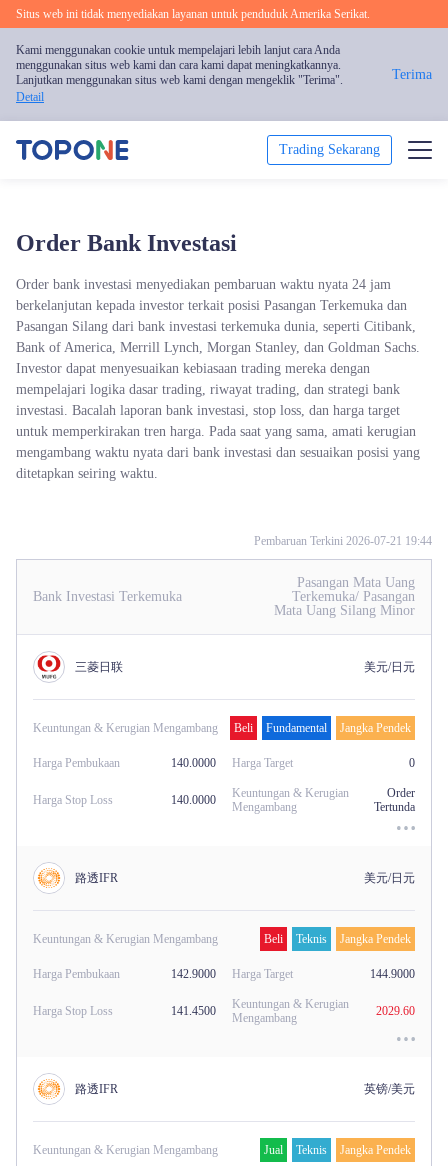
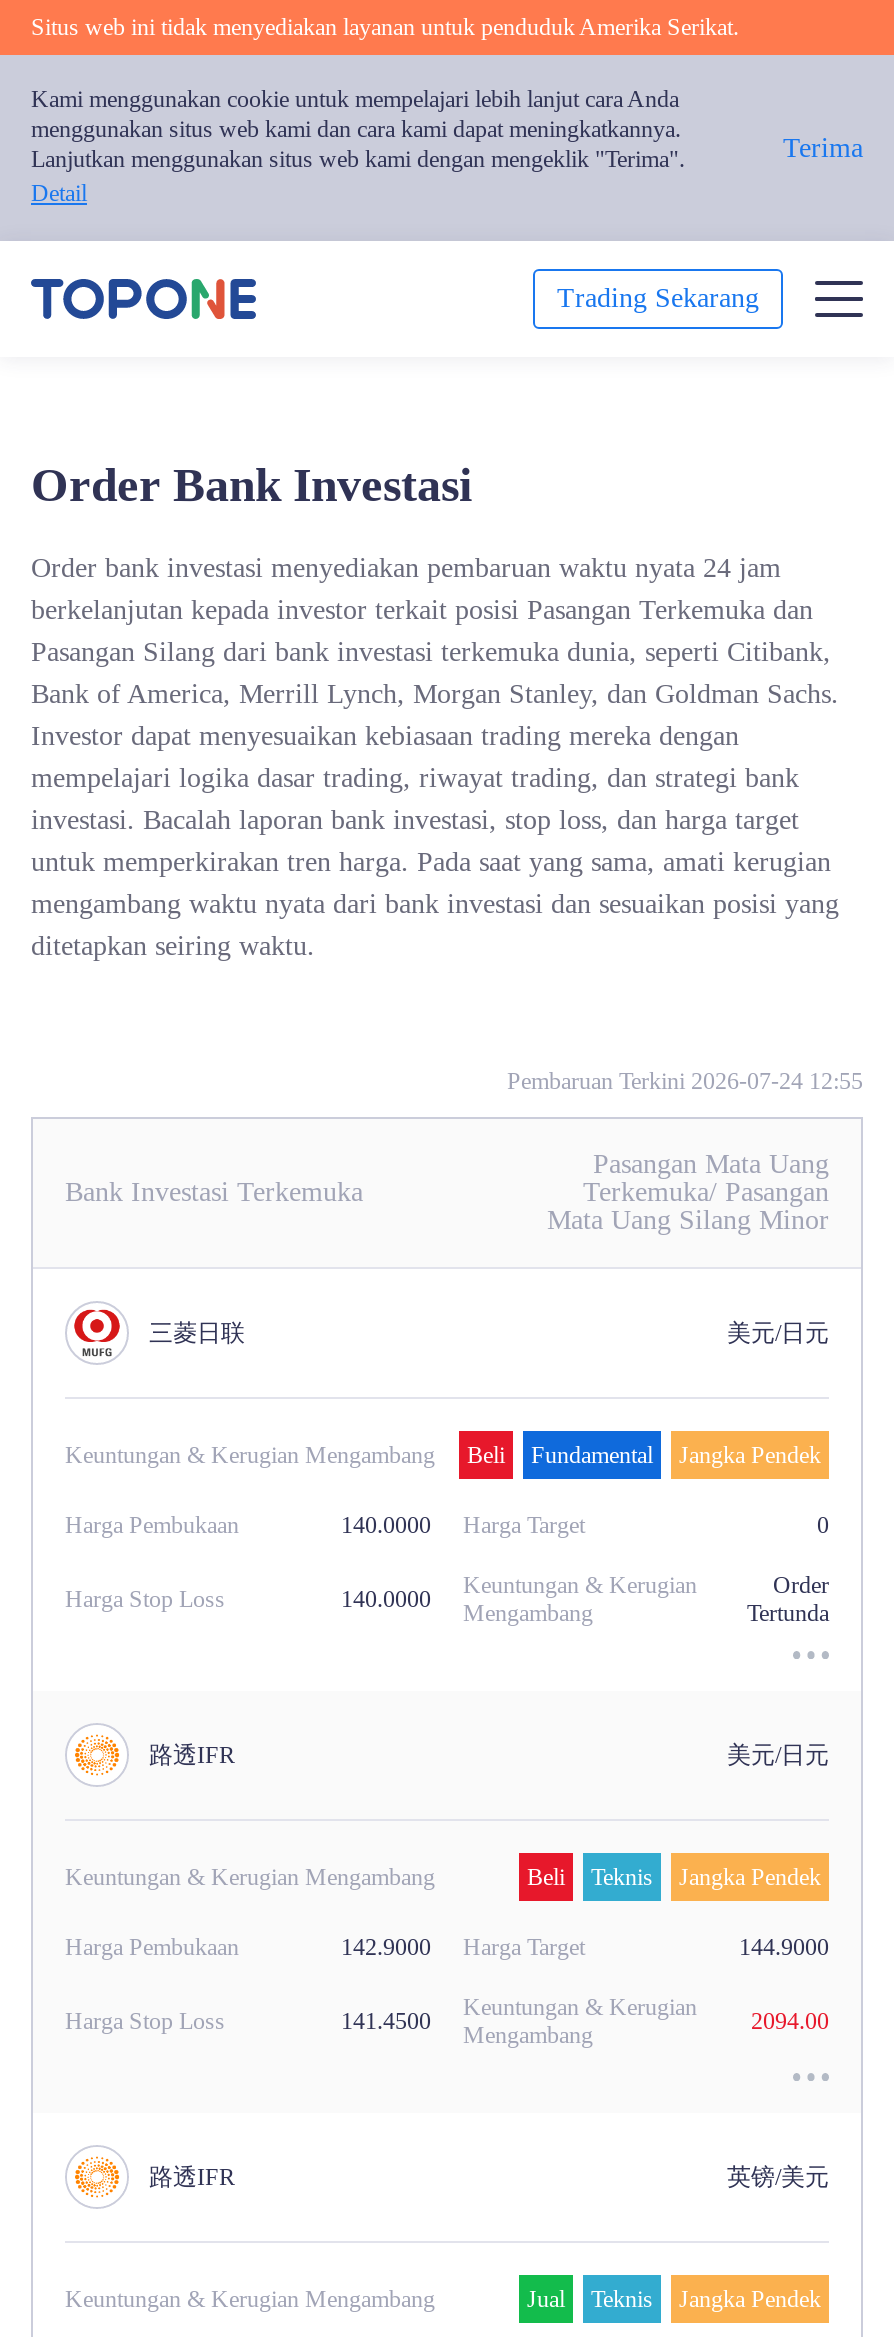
- Pembaruan Terkini 2026-07-21 19:44
+ Pembaruan Terkini 2026-07-24 12:55

- 141.4500 Keuntungan & Kerugian Mengambang 2029.60
+ 141.4500 Keuntungan & Kerugian Mengambang 2094.00
